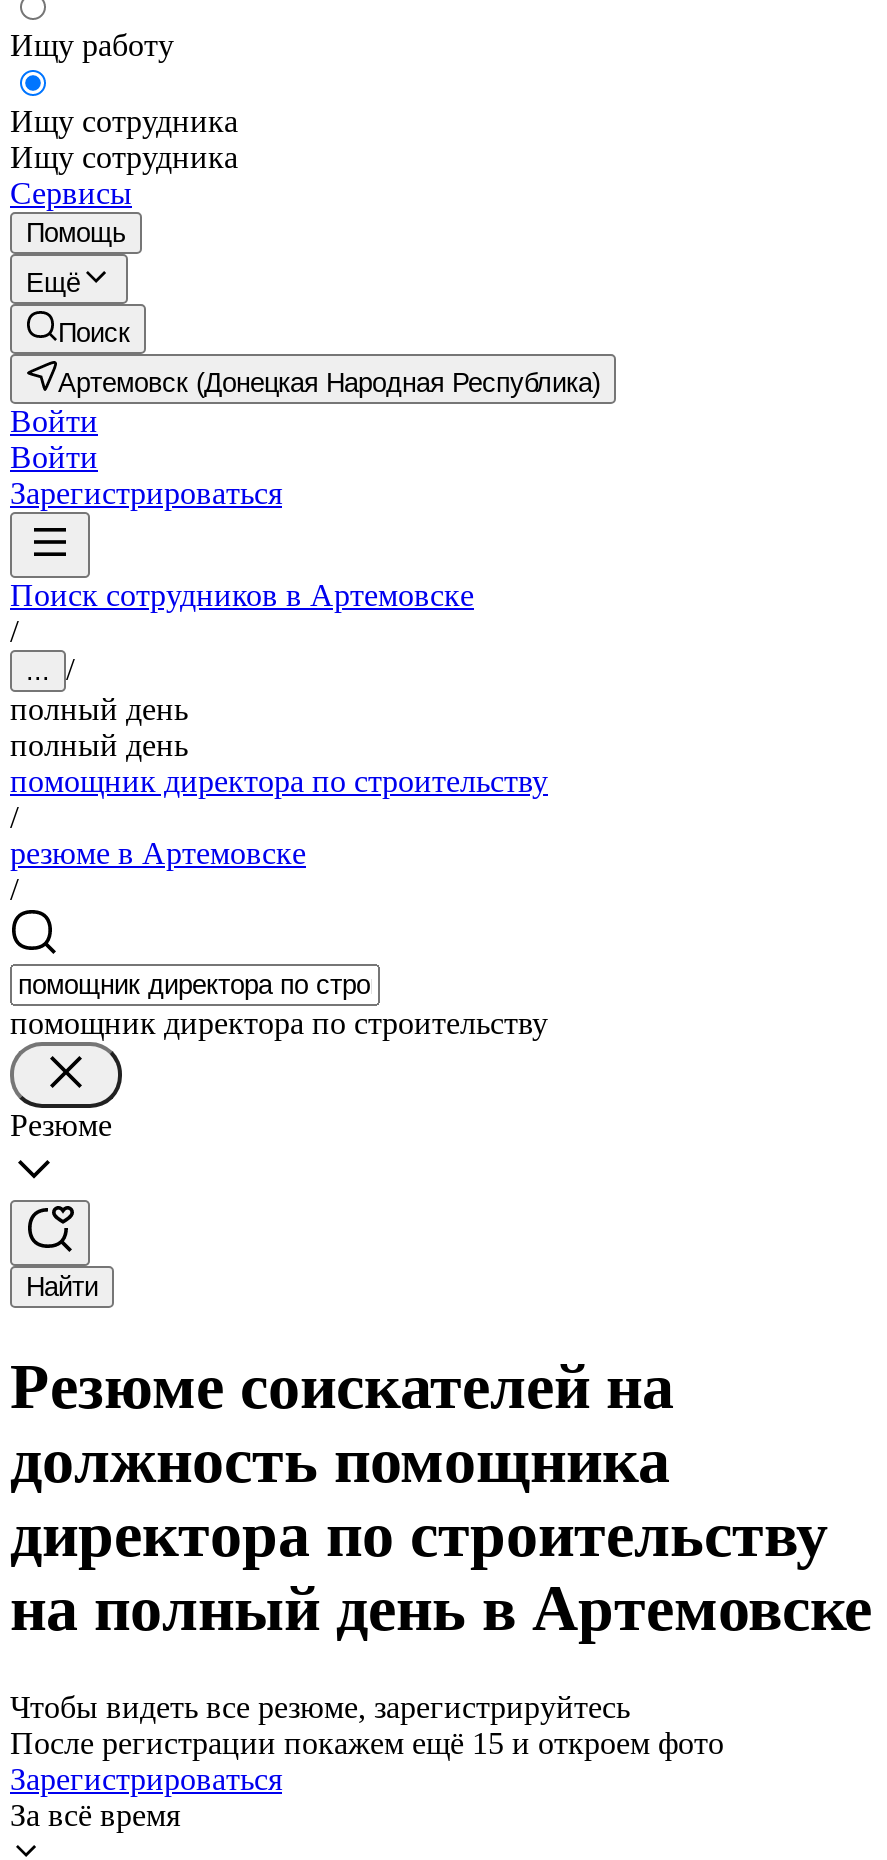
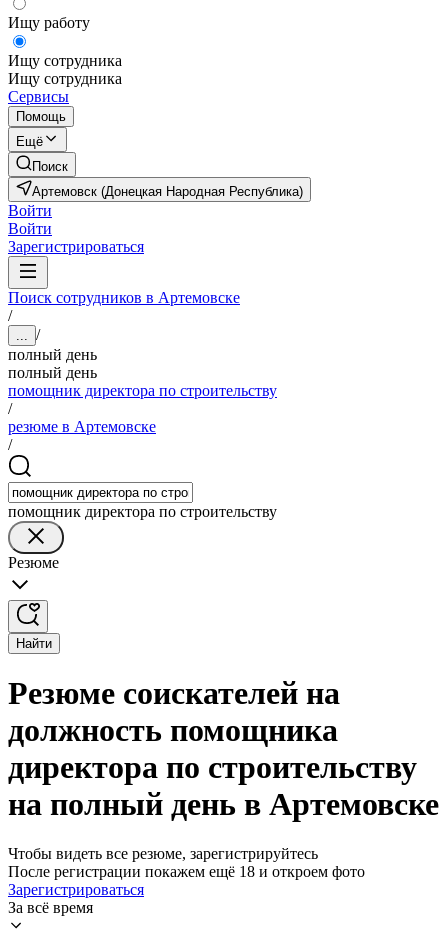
- После регистрации покажем ещё 15 и откроем фото
+ После регистрации покажем ещё 18 и откроем фото
